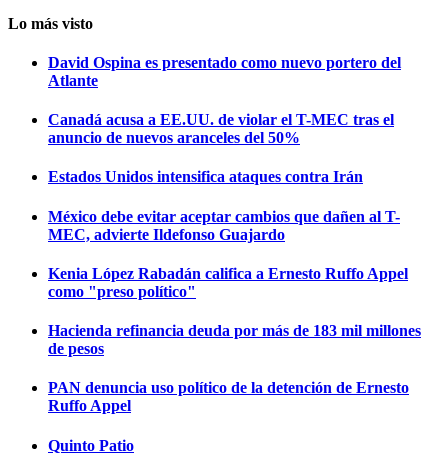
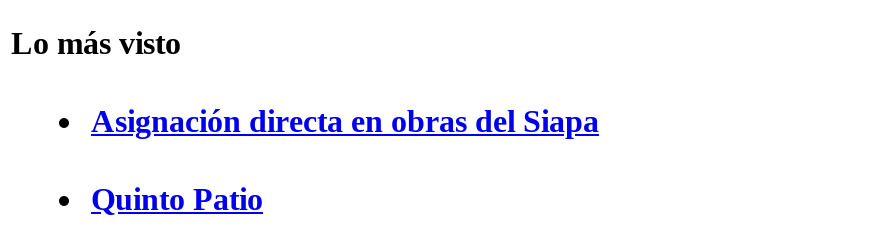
- David Ospina es presentado como nuevo portero del
- Atlante
- Canadá acusa a EE.UU. de violar el T-MEC tras el
- anuncio de nuevos aranceles del 50%
- Estados Unidos intensifica ataques contra Irán
- México debe evitar aceptar cambios que dañen al T-
- MEC, advierte Ildefonso Guajardo
- Kenia López Rabadán califica a Ernesto Ruffo Appel
- como "preso político"
- Hacienda refinancia deuda por más de 183 mil millones
- de pesos
- PAN denuncia uso político de la detención de Ernesto
- Ruffo Appel
+ Asignación directa en obras del Siapa
